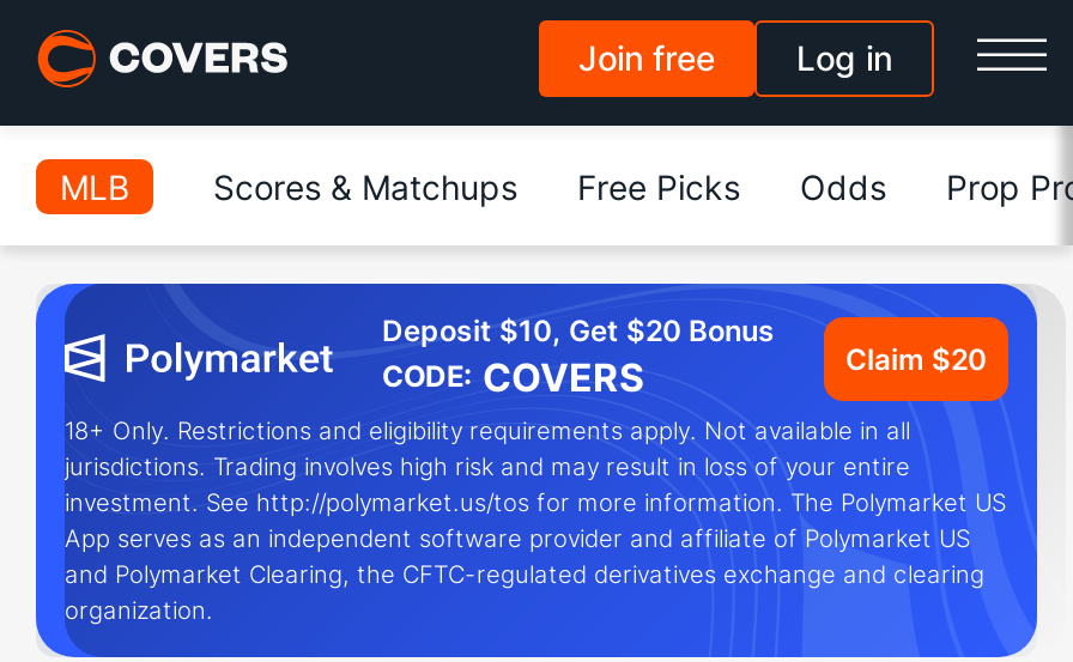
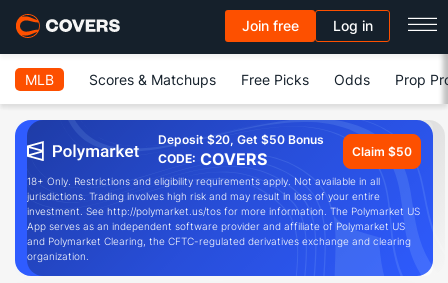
- Deposit $10, Get $20 Bonus
+ Deposit $20, Get $50 Bonus

- Claim $20
+ Claim $50
